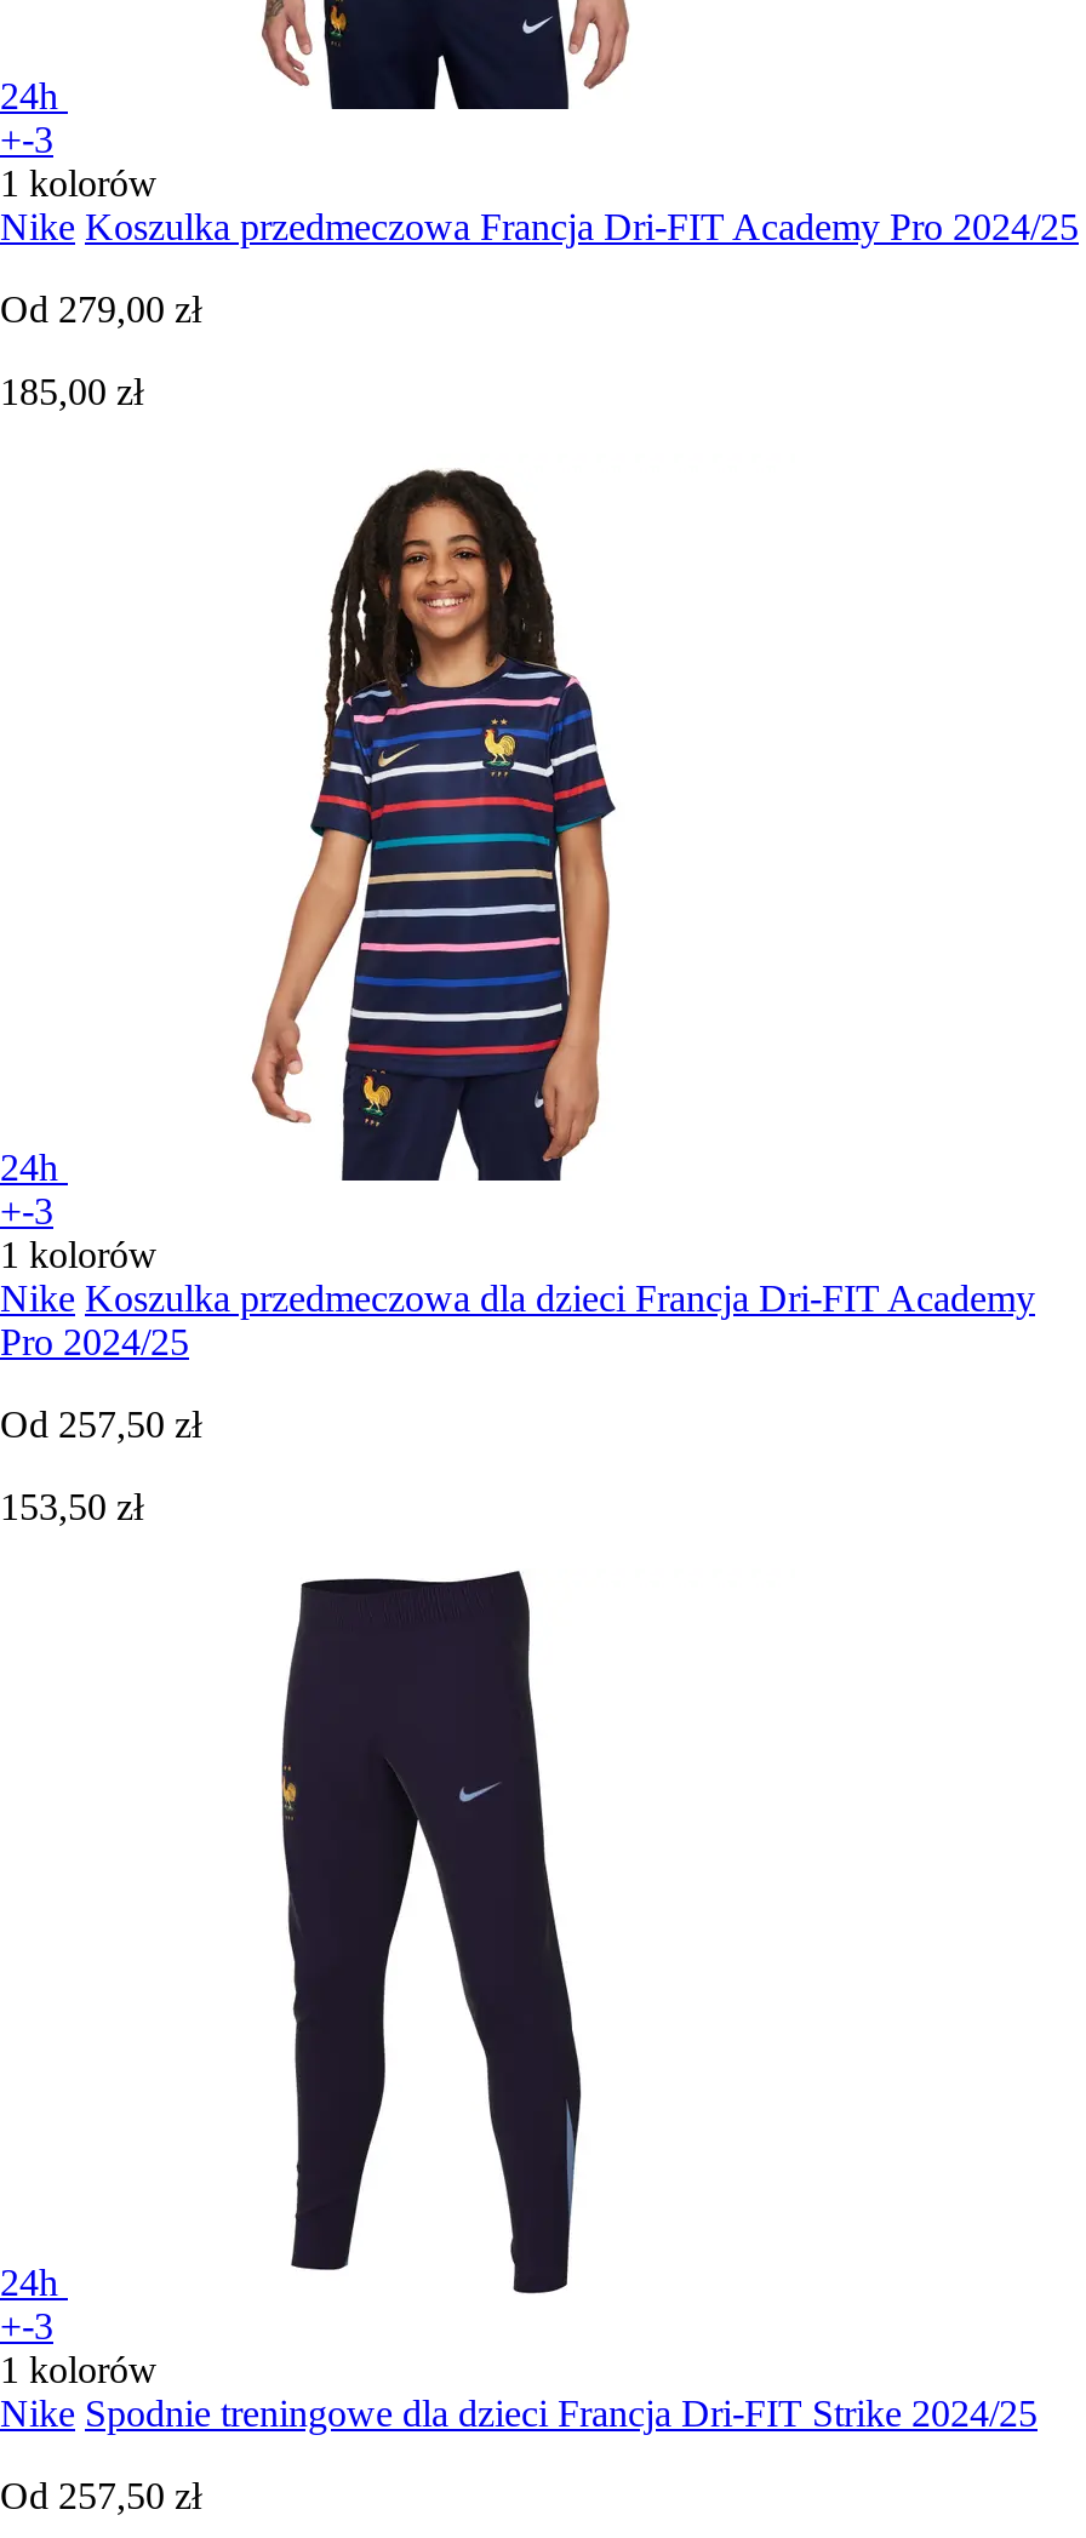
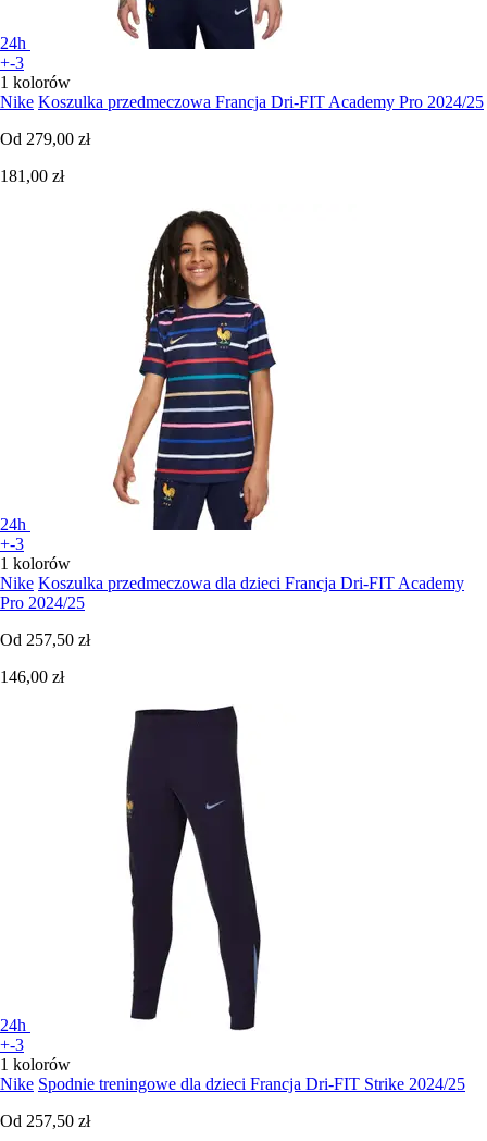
- 185,00 zł
+ 181,00 zł

- 153,50 zł
+ 146,00 zł
